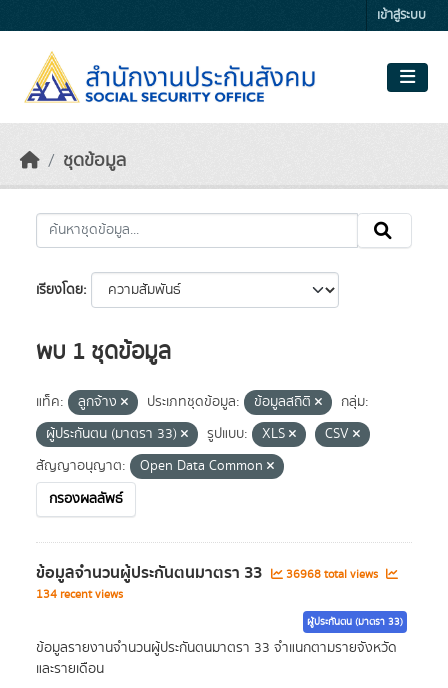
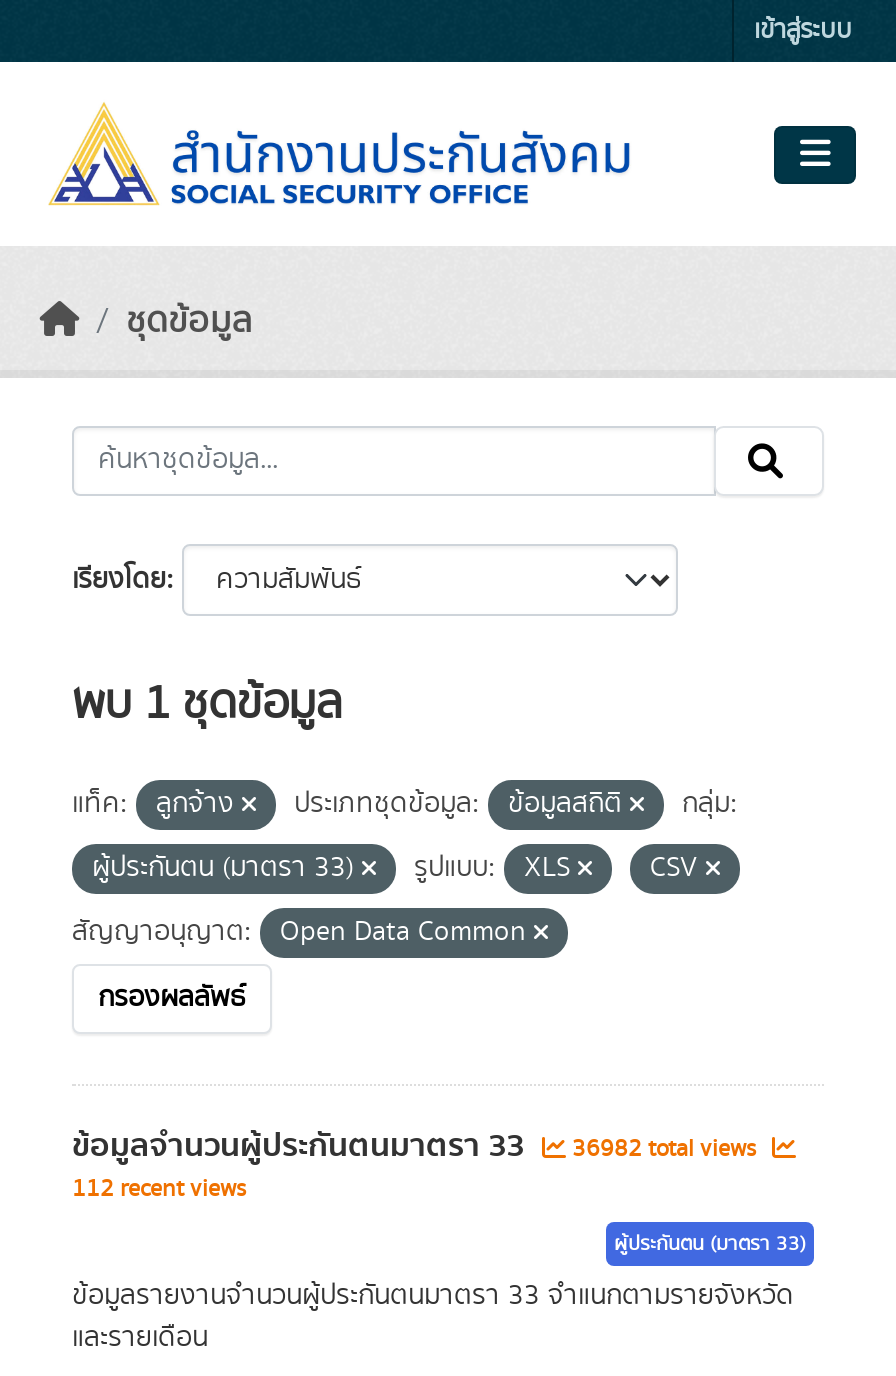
- ข้อมูลจำนวนผู้ประกันตนมาตรา 33 36968 total views
+ ข้อมูลจำนวนผู้ประกันตนมาตรา 33 36982 total views

- 134 recent views
+ 112 recent views
